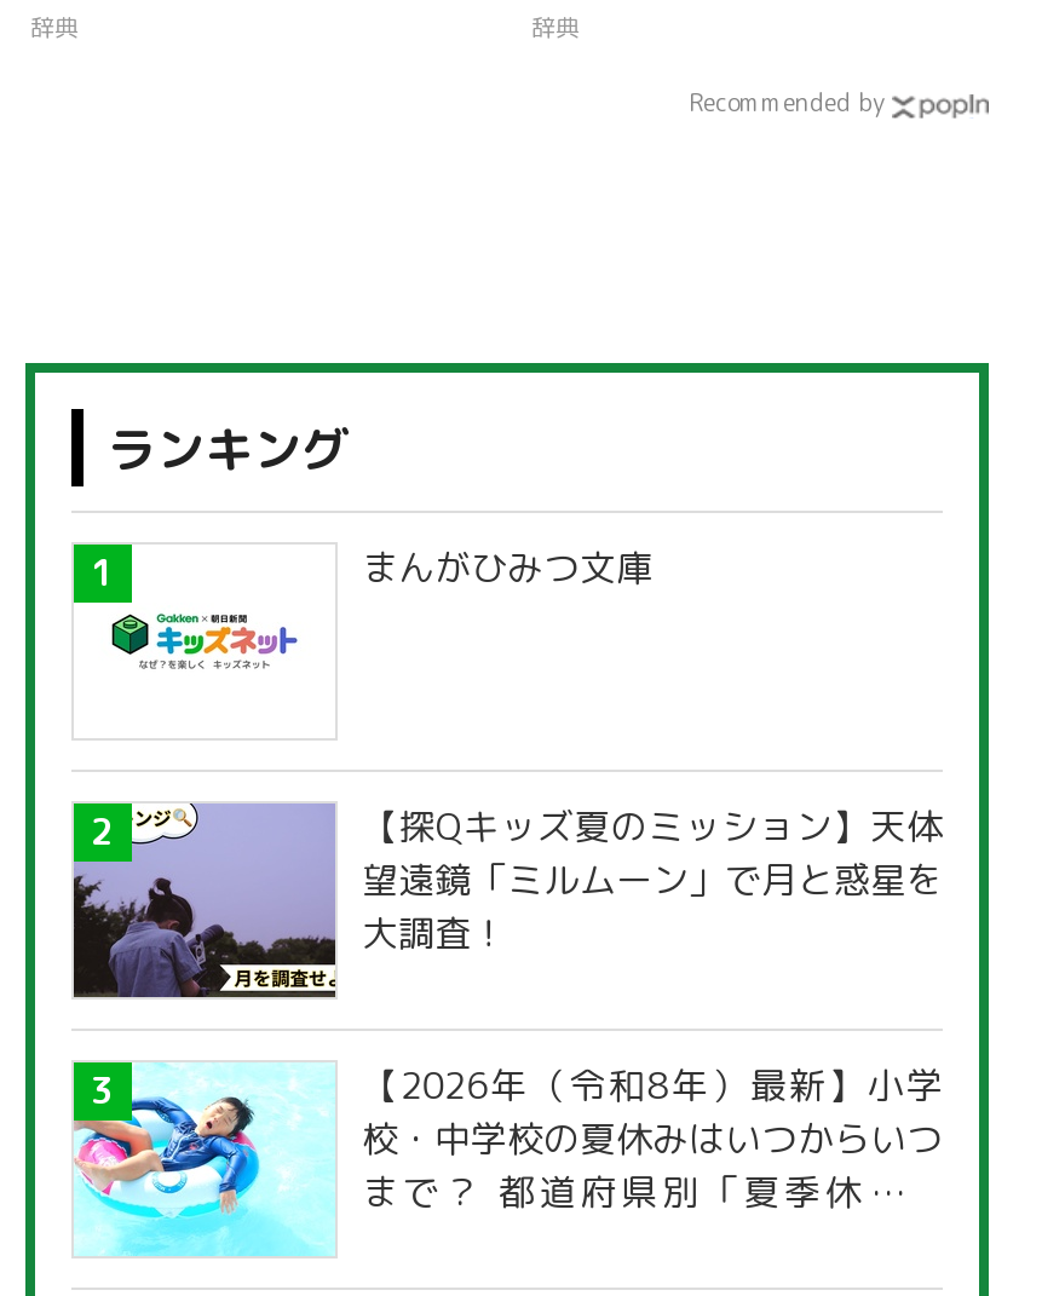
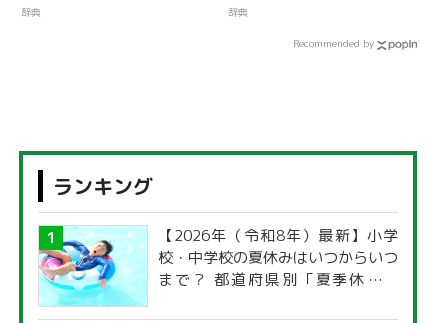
- [image]
- まんがひみつ文庫

- [image]
- 【探Qキッズ夏のミッション】天体
- 望遠鏡「ミルムーン」で月と惑星を
- 大調査！
